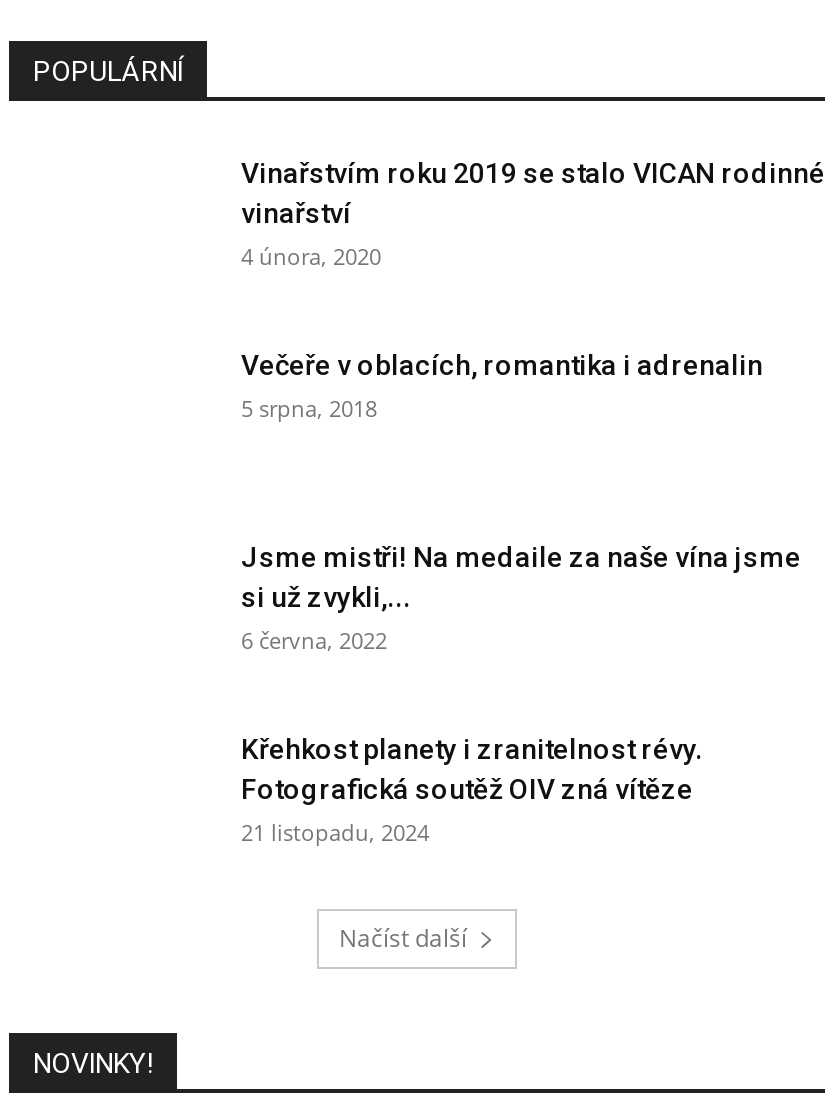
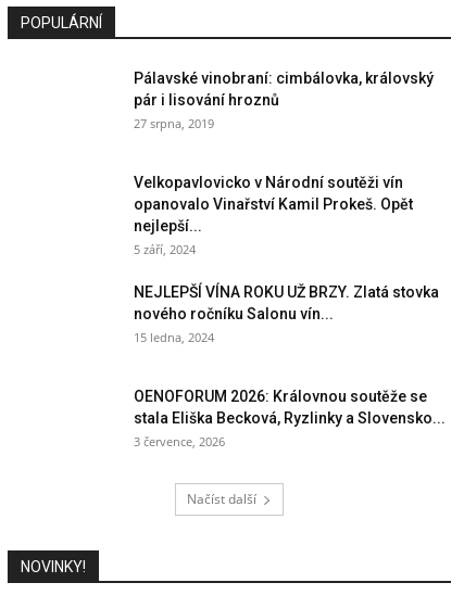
- Vinařstvím roku 2019 se stalo VICAN rodinné
- vinařství
- 4 února, 2020
+ Pálavské vinobraní: cimbálovka, královský
+ pár i lisování hroznů
+ 27 srpna, 2019

- Večeře v oblacích, romantika i adrenalin
- 5 srpna, 2018
+ Velkopavlovicko v Národní soutěži vín
+ opanovalo Vinařství Kamil Prokeš. Opět
+ nejlepší...
+ 5 září, 2024

- Jsme mistři! Na medaile za naše vína jsme
- si už zvykli,...
- 6 června, 2022
+ NEJLEPŠÍ VÍNA ROKU UŽ BRZY. Zlatá stovka
+ nového ročníku Salonu vín...
+ 15 ledna, 2024

- Křehkost planety i zranitelnost révy.
- Fotografická soutěž OIV zná vítěze
- 21 listopadu, 2024
+ OENOFORUM 2026: Královnou soutěže se
+ stala Eliška Becková, Ryzlinky a Slovensko...
+ 3 července, 2026
